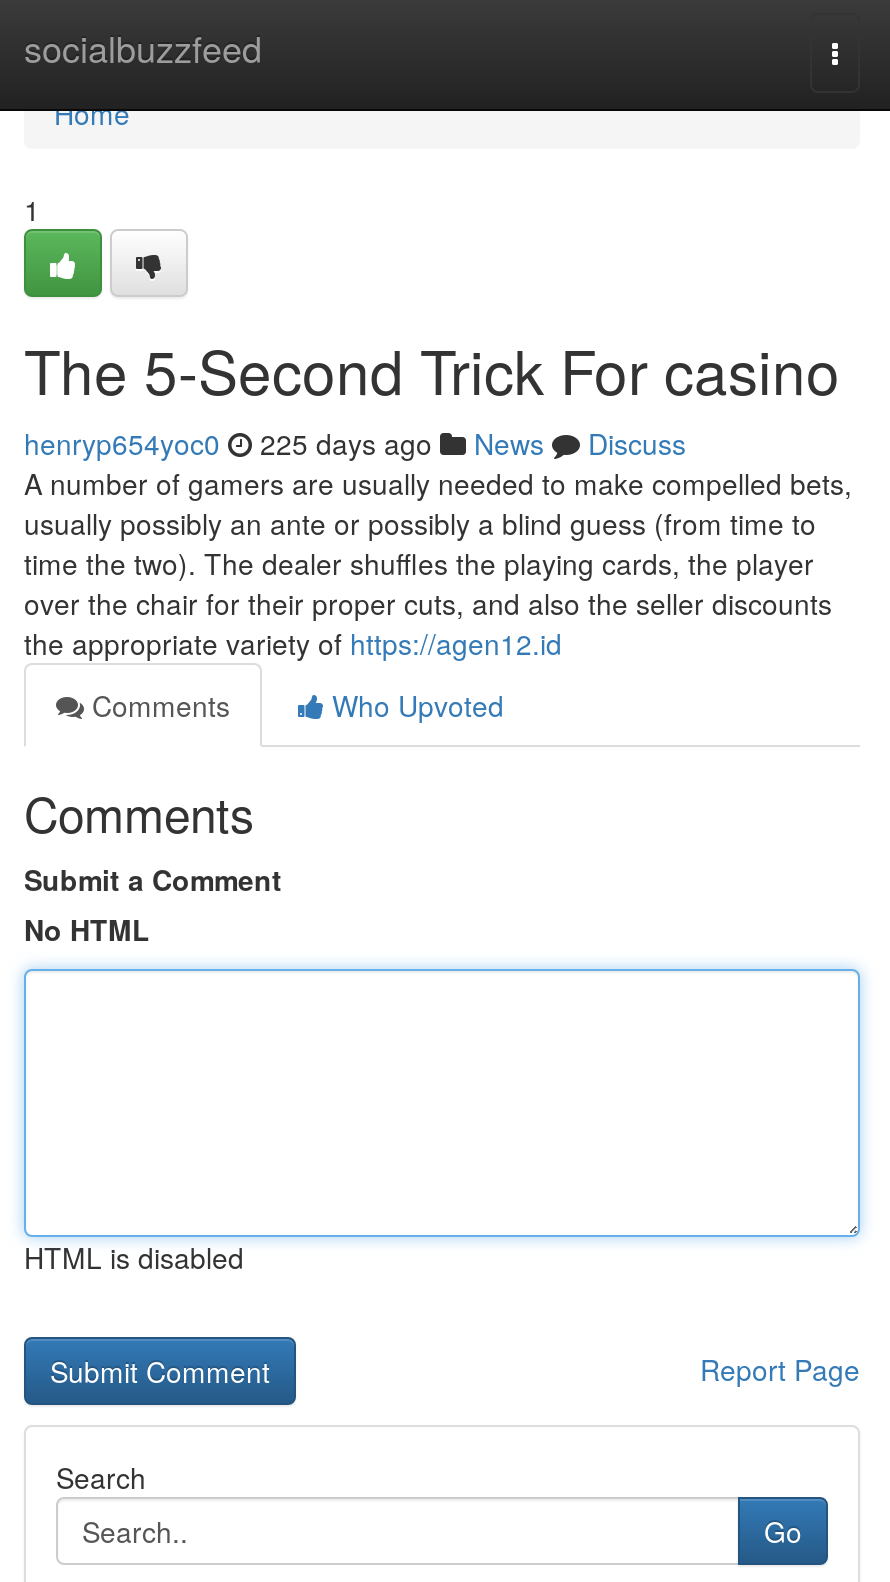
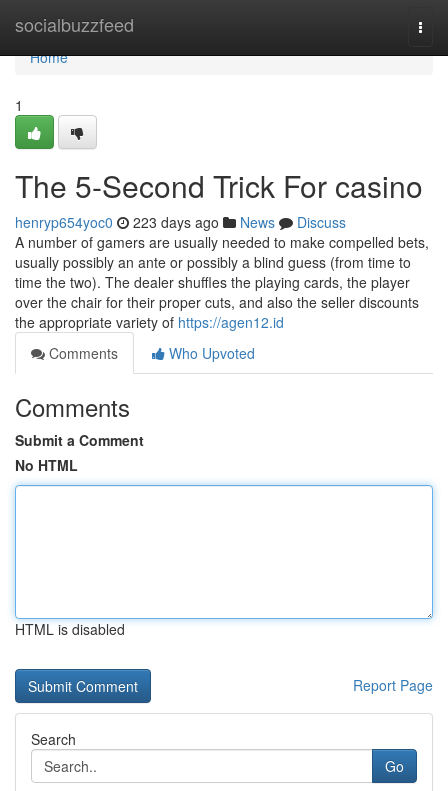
- henryp654yoc0 225 days ago News Discuss
+ henryp654yoc0 223 days ago News Discuss
